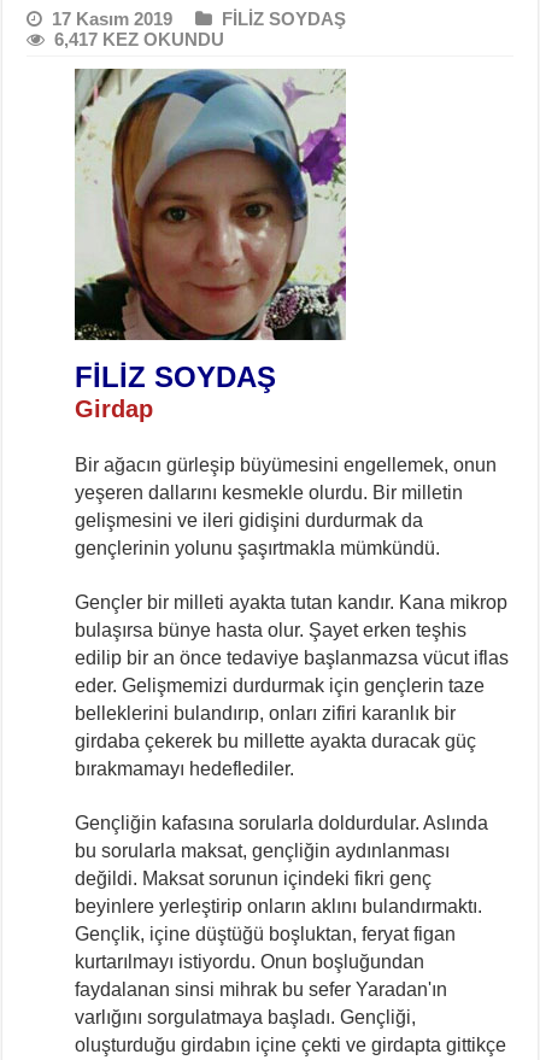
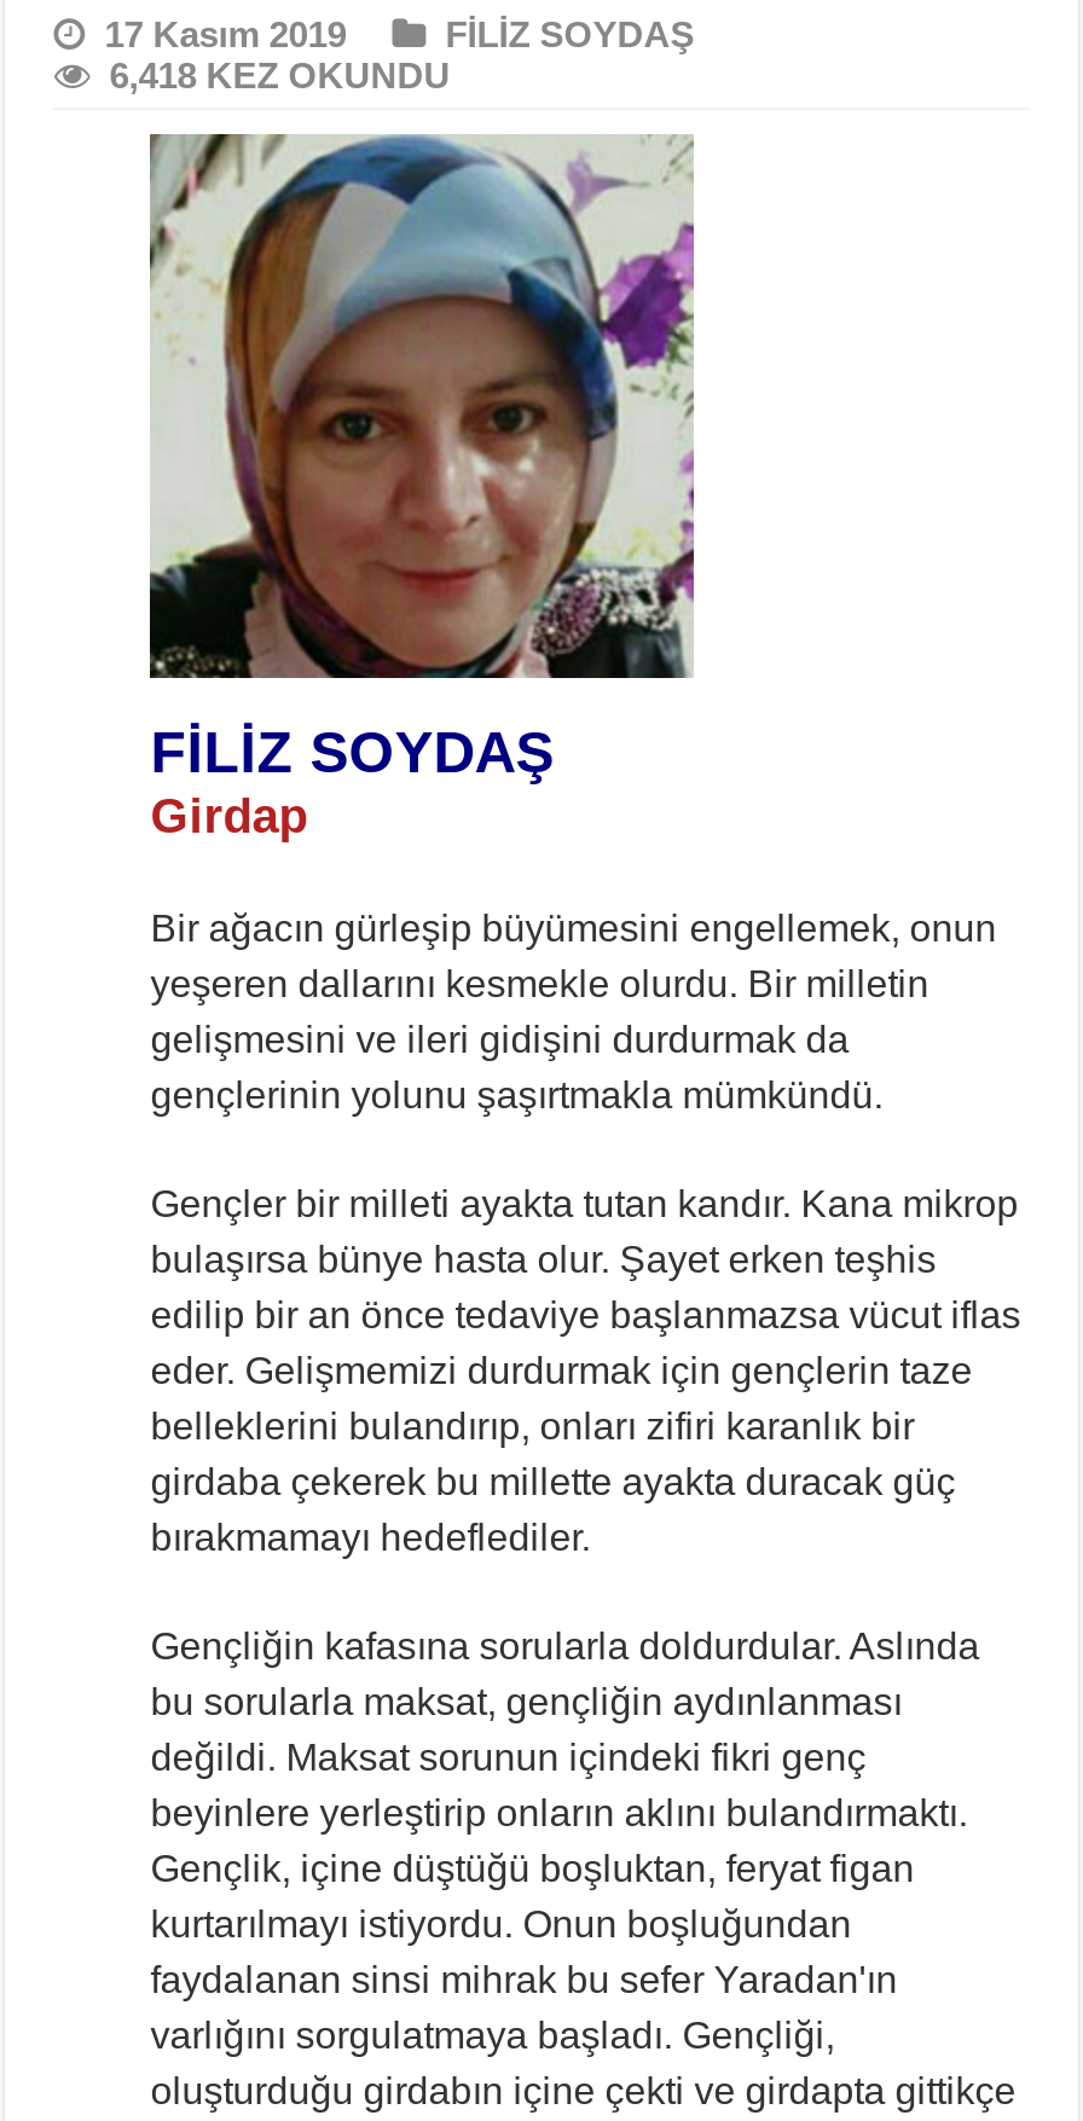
- 6,417 KEZ OKUNDU
+ 6,418 KEZ OKUNDU
